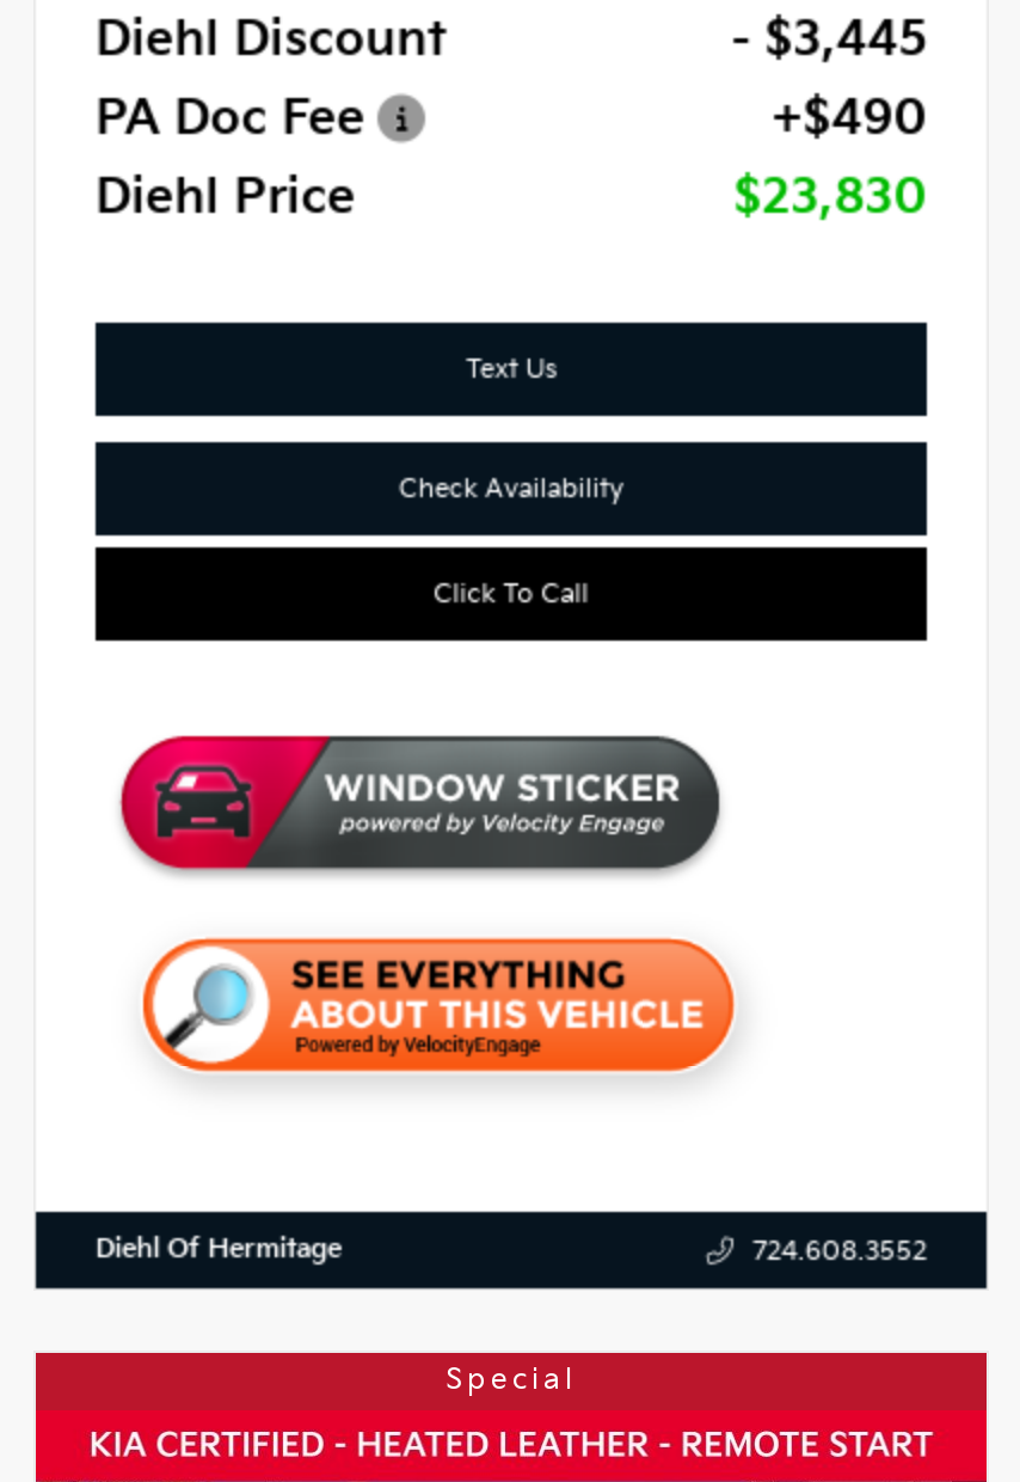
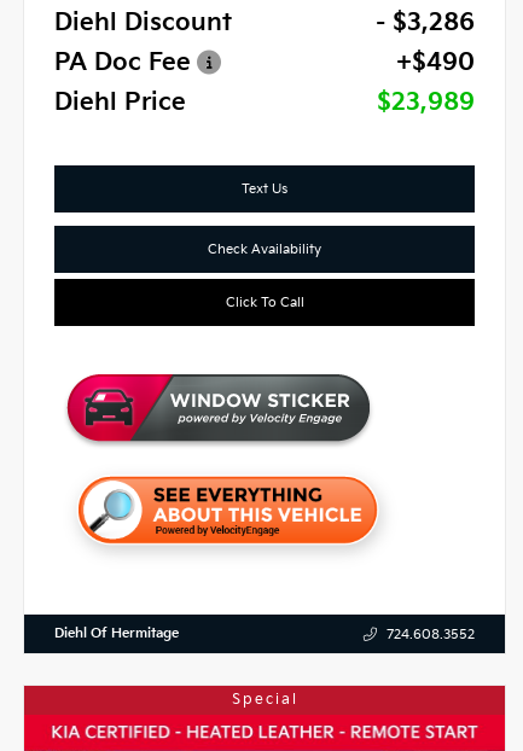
- - $3,445
+ - $3,286

- $23,830
+ $23,989
